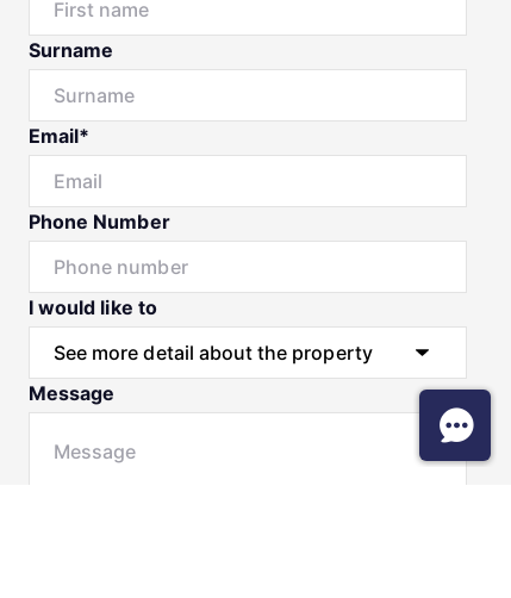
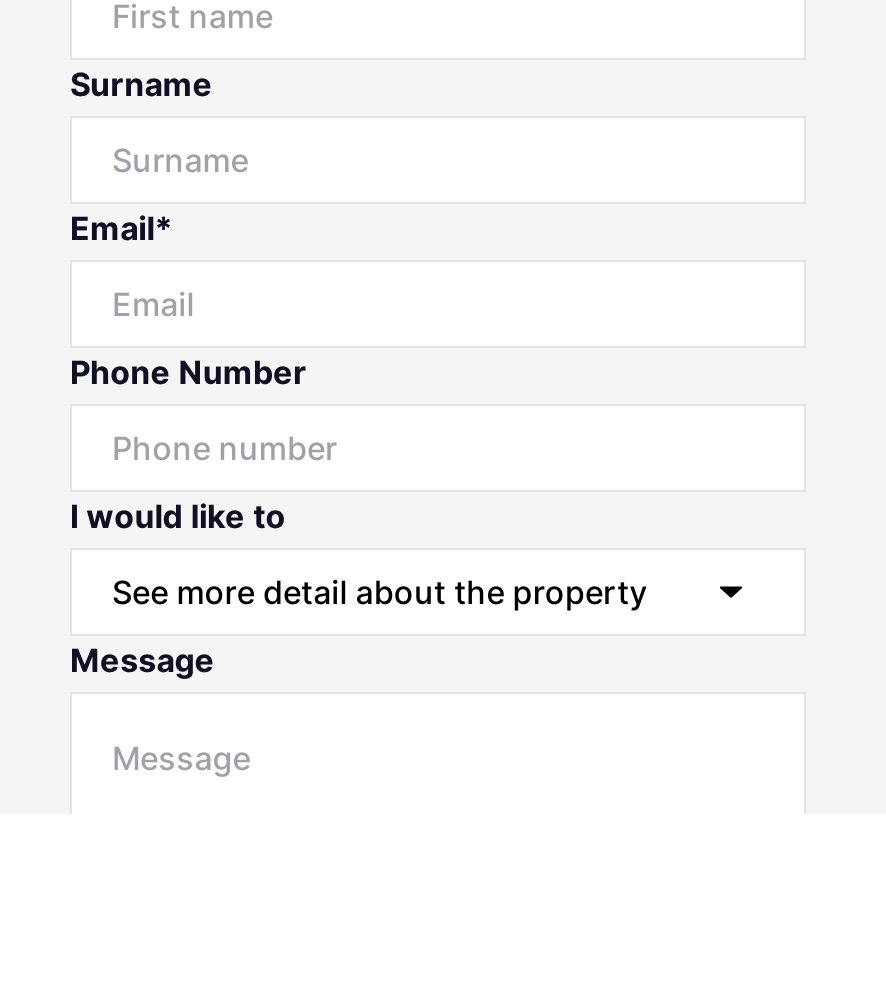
- [image]
